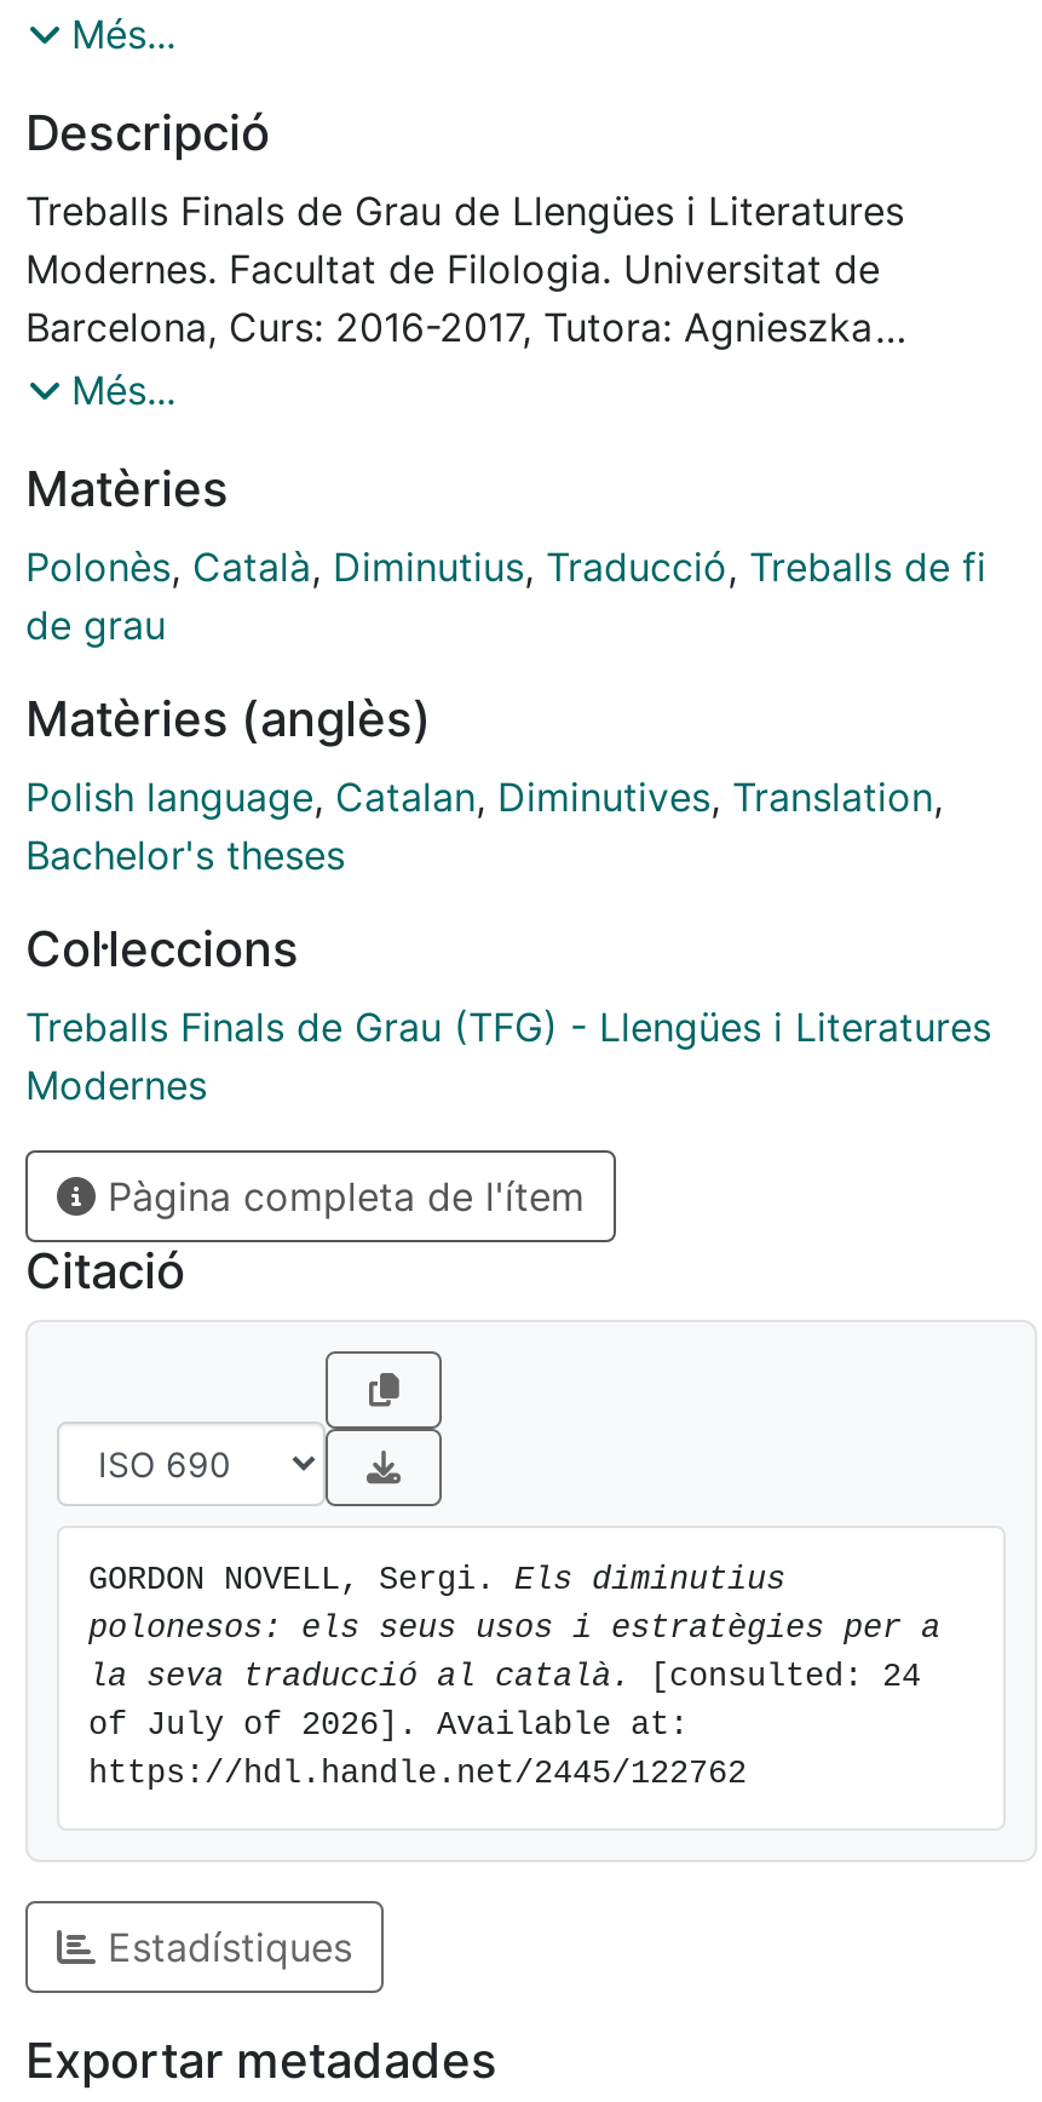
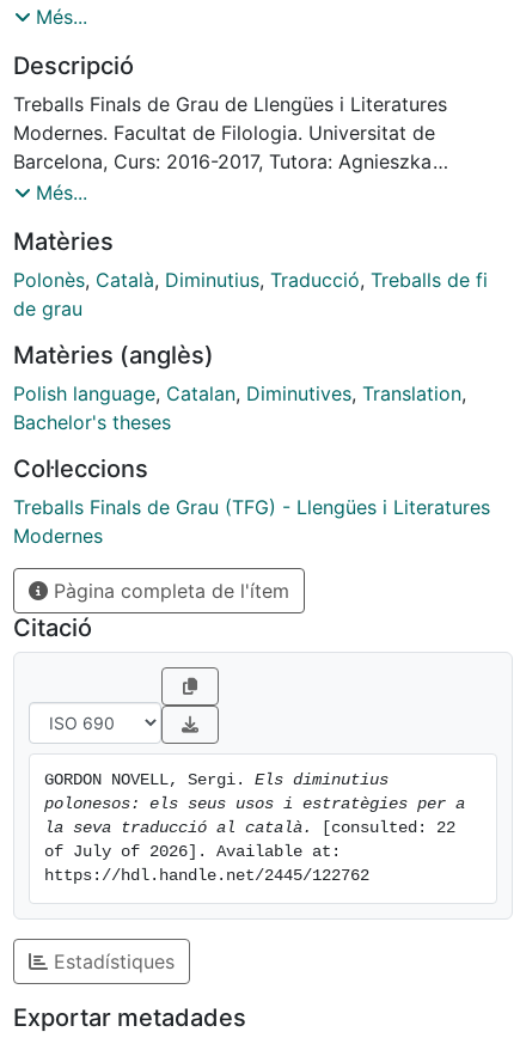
- la seva traducció al català. [consulted: 24
+ la seva traducció al català. [consulted: 22
